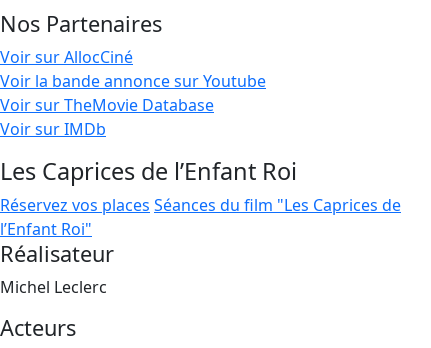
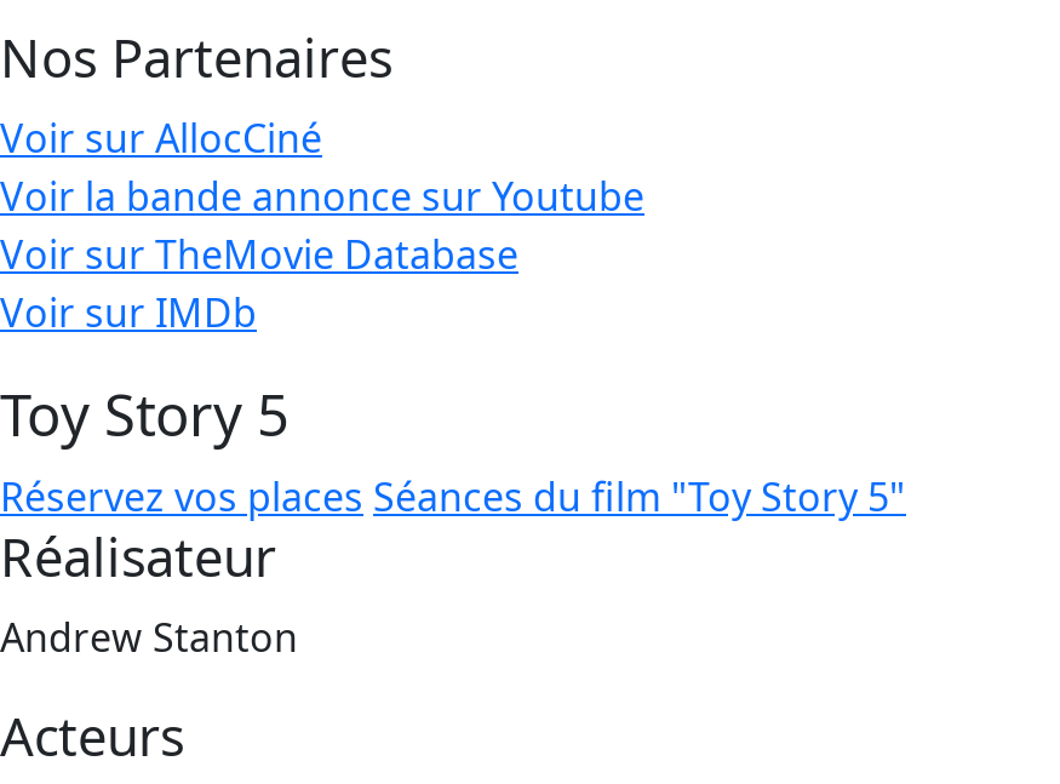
- Les Caprices de l’Enfant Roi
- Réservez vos places Séances du film "Les Caprices de
- l’Enfant Roi"
+ Toy Story 5
+ Réservez vos places Séances du film "Toy Story 5"

- Michel Leclerc
+ Andrew Stanton
